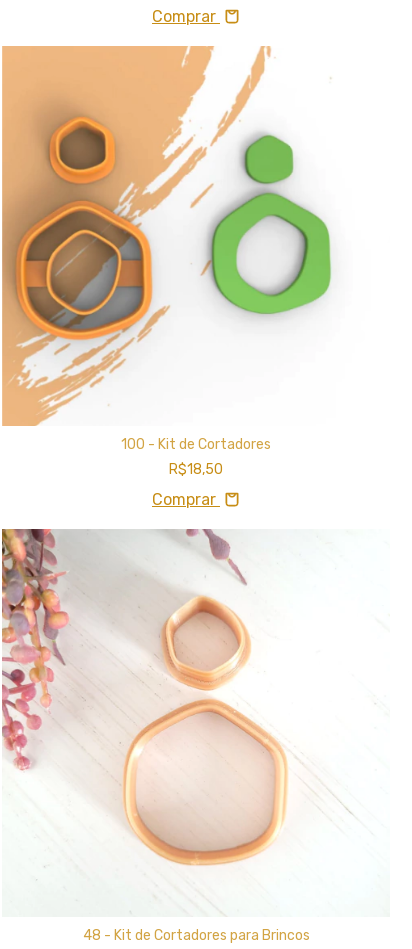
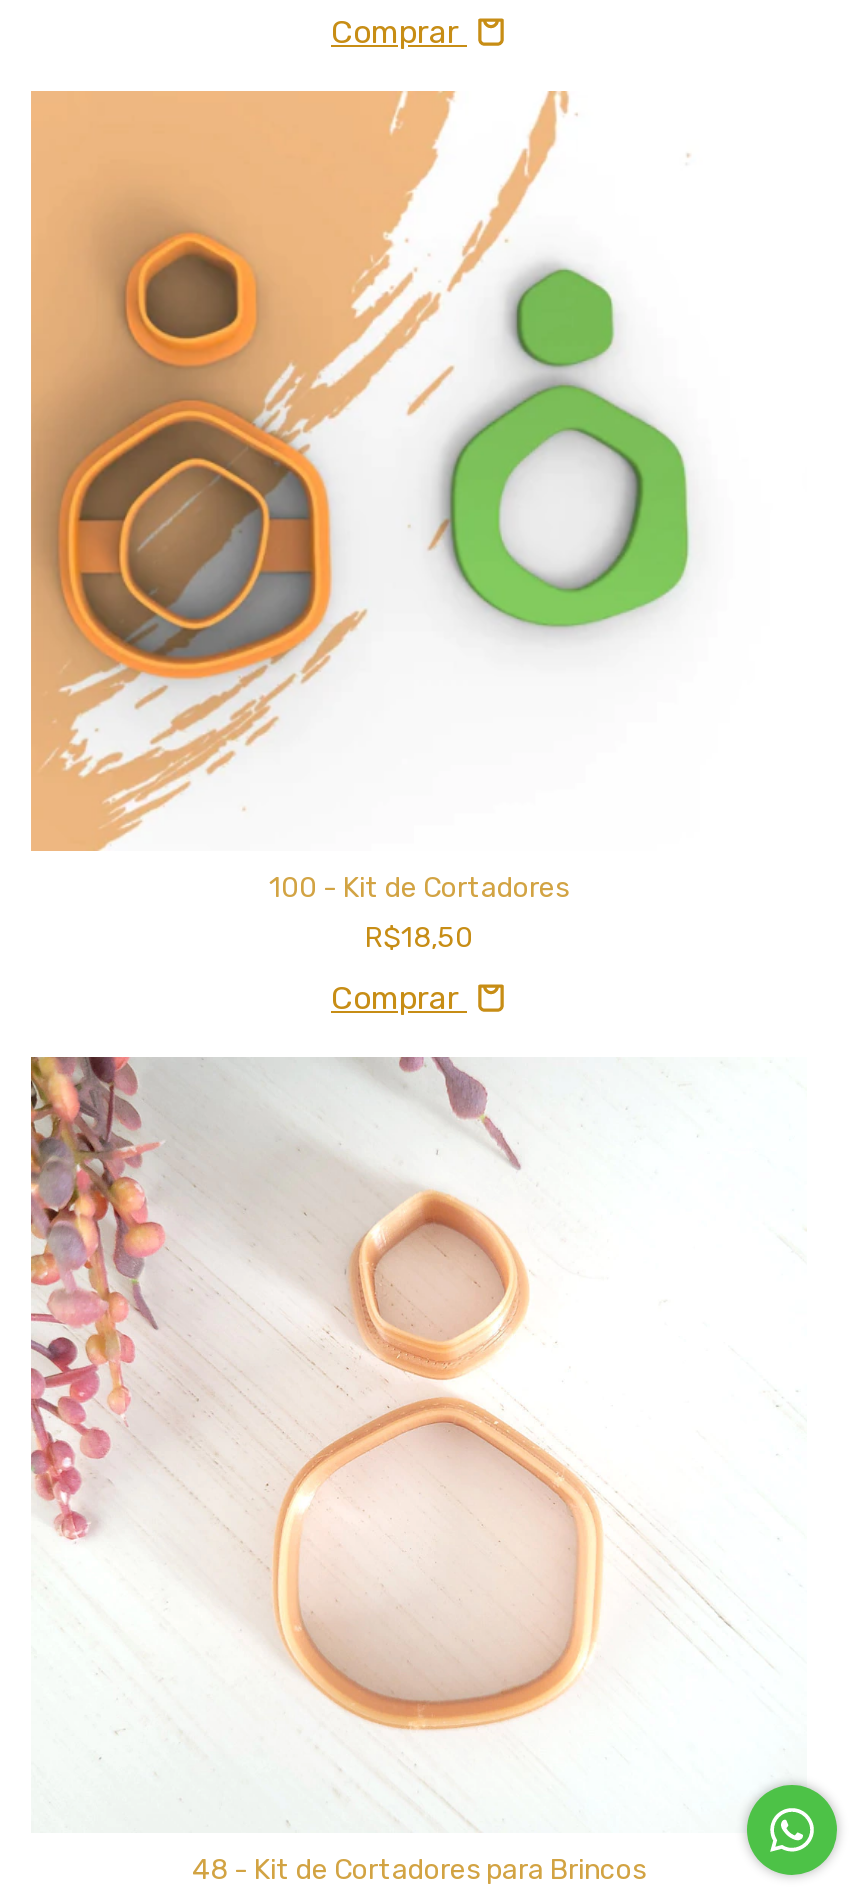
+ [image]
